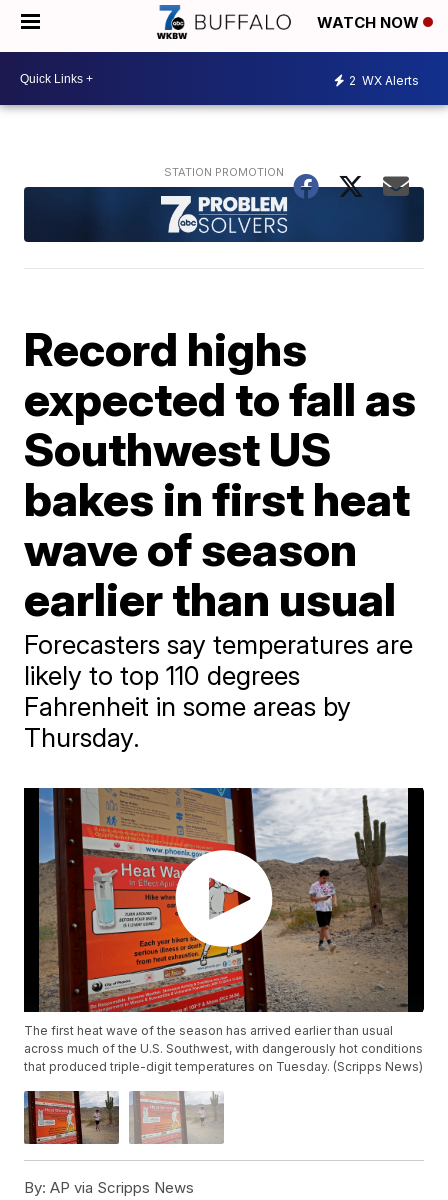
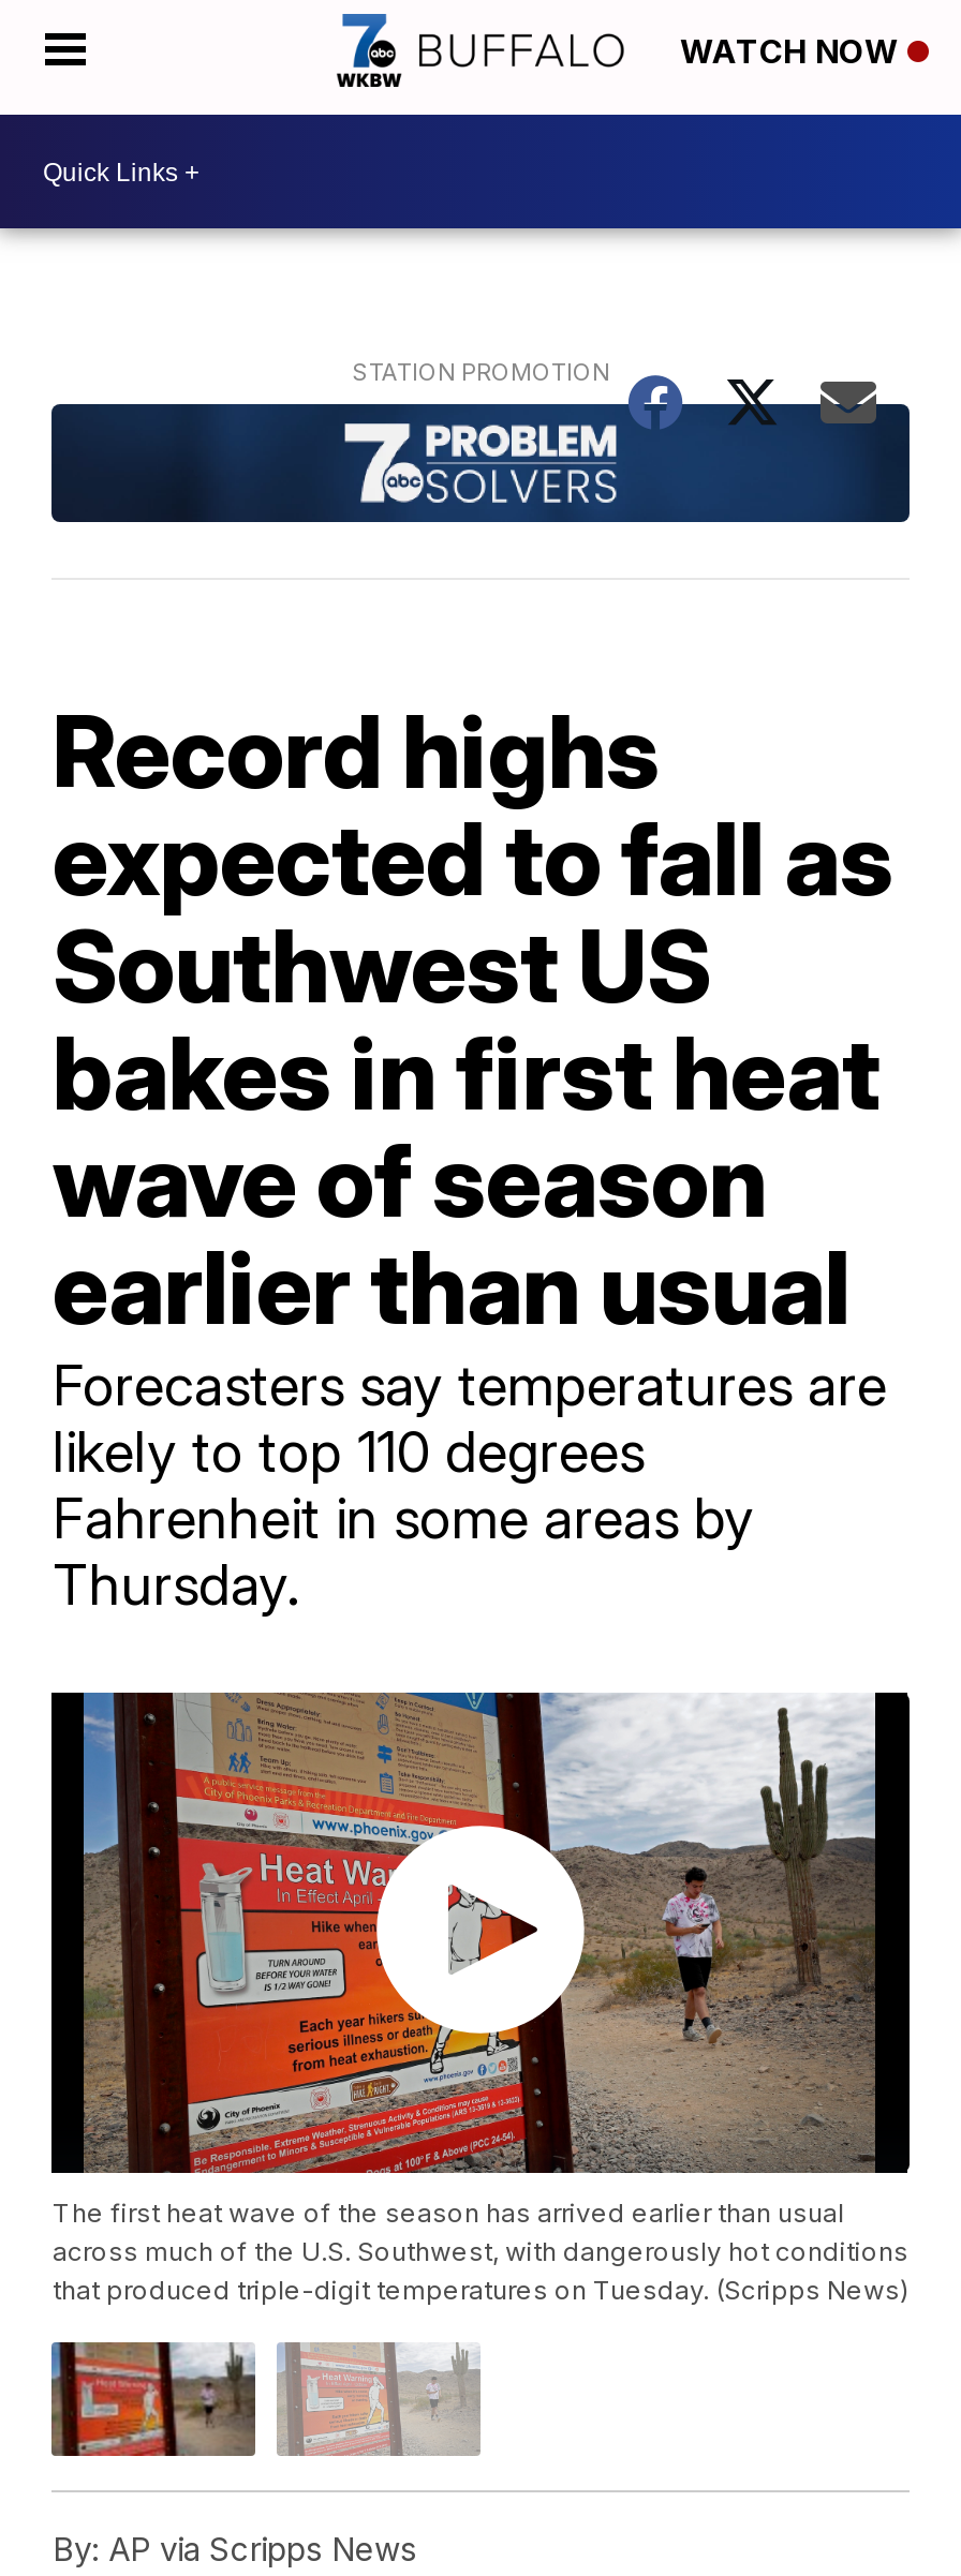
- 2 WX Alerts
